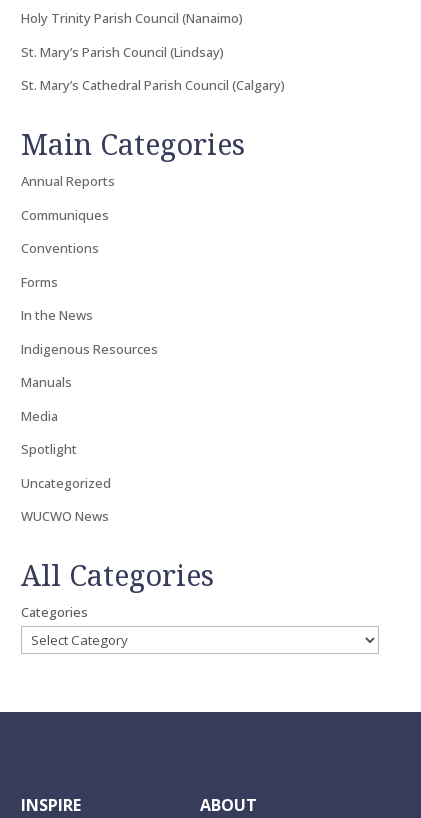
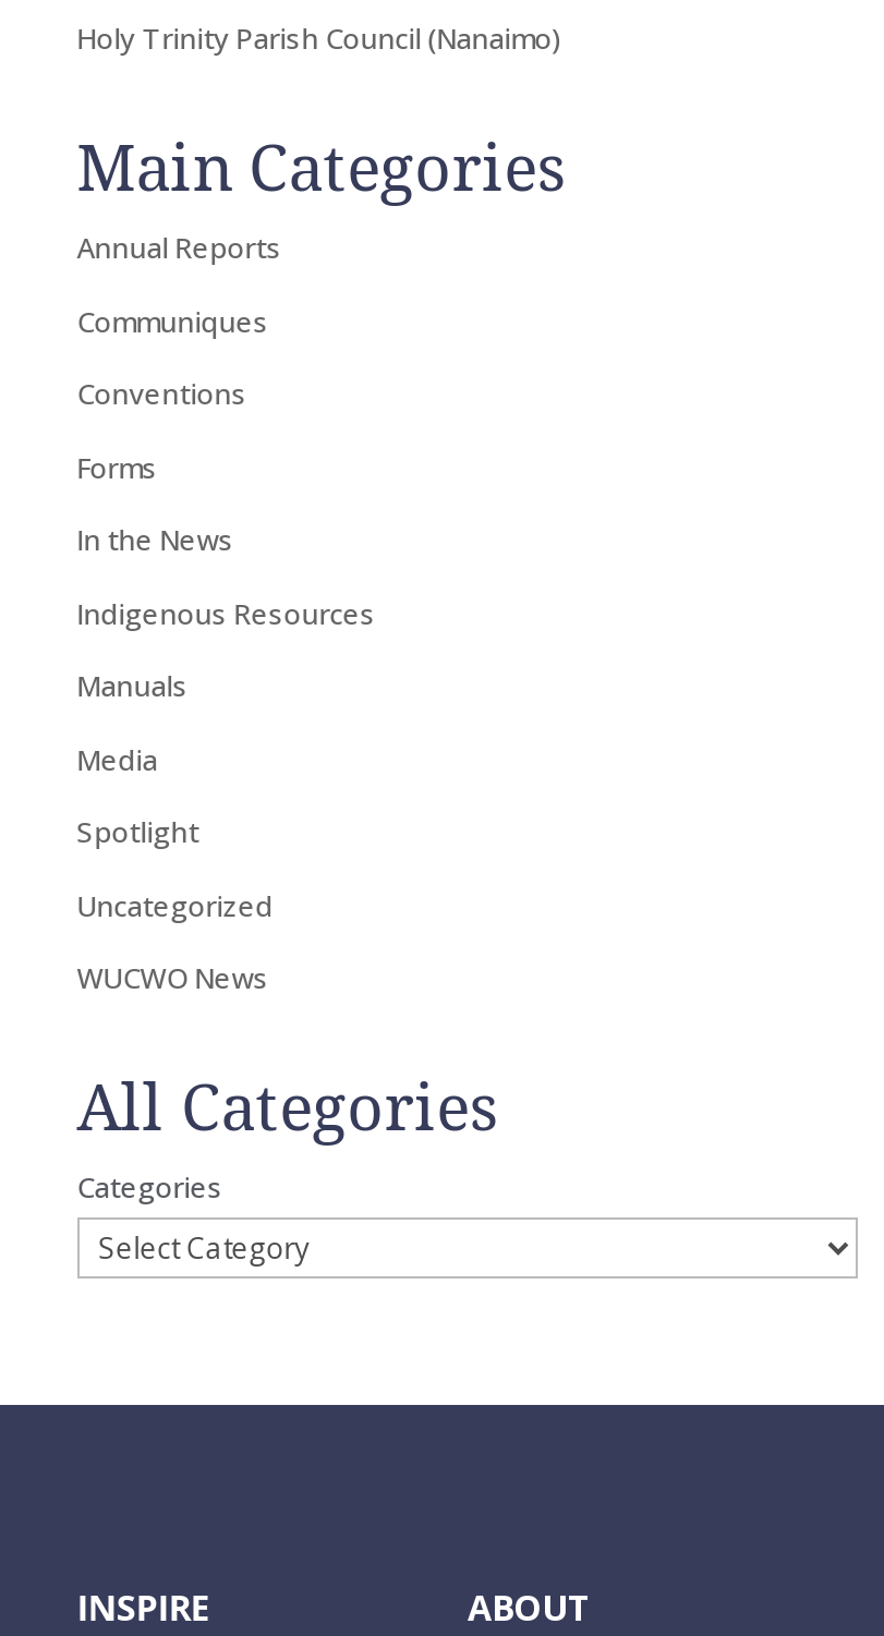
- St. Mary’s Parish Council (Lindsay)
- St. Mary’s Cathedral Parish Council (Calgary)
